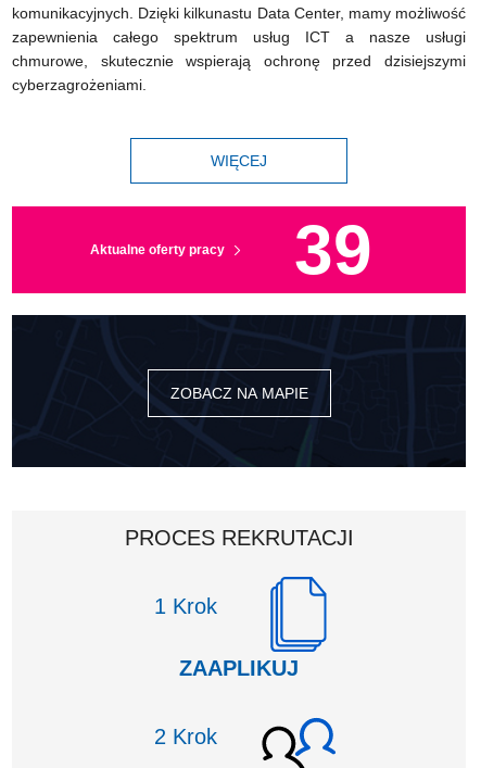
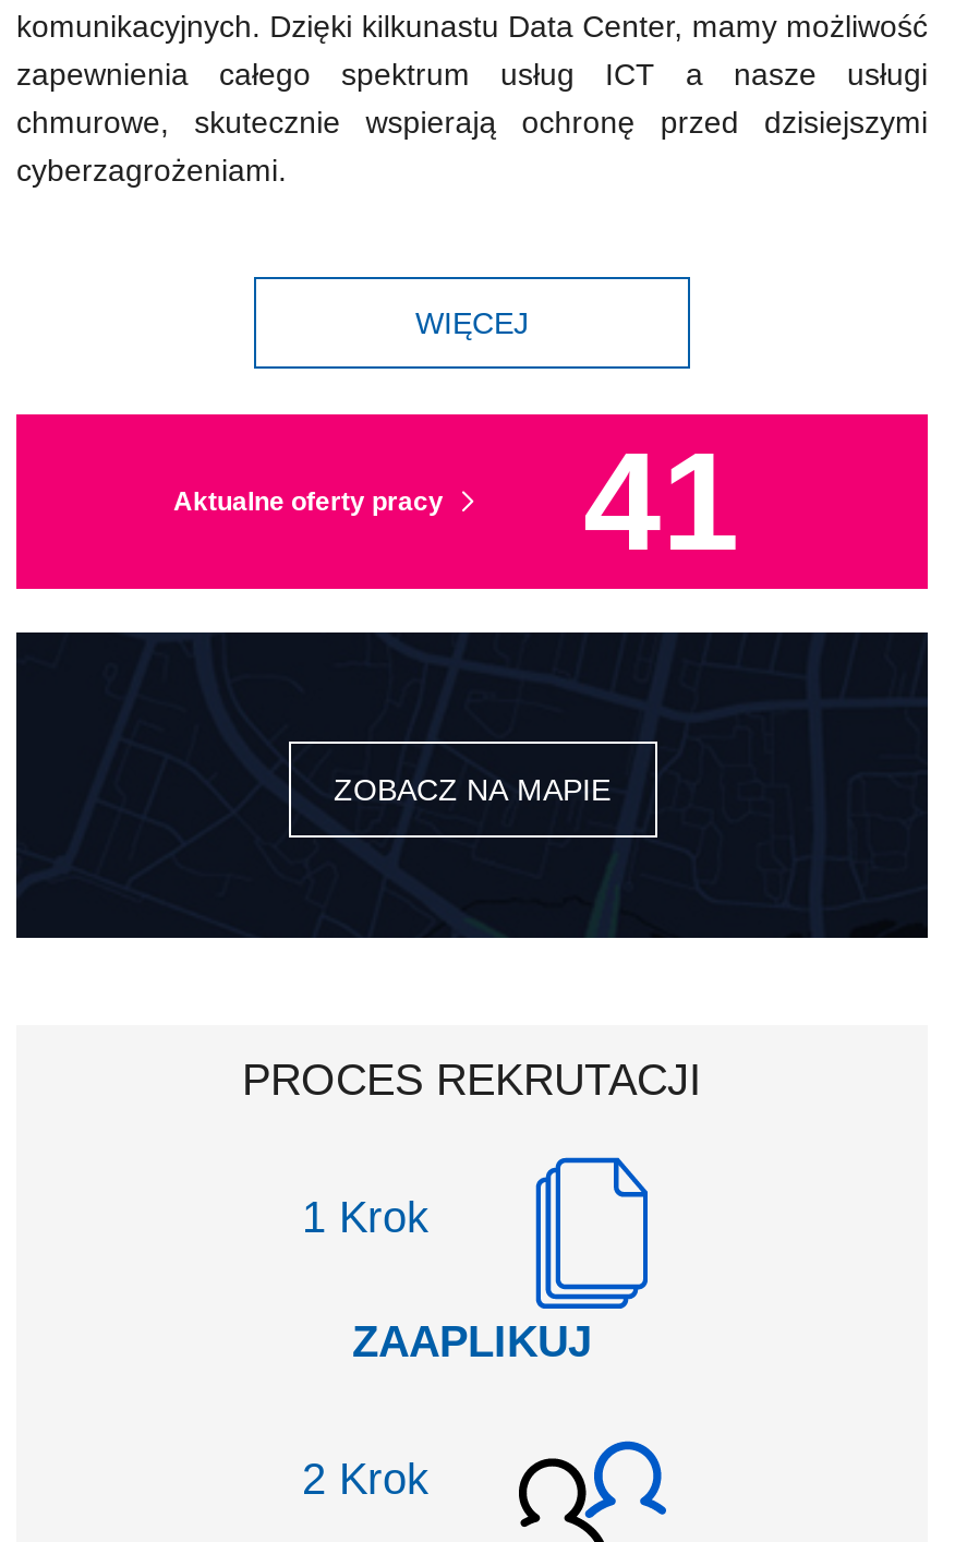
- 39
+ 41
